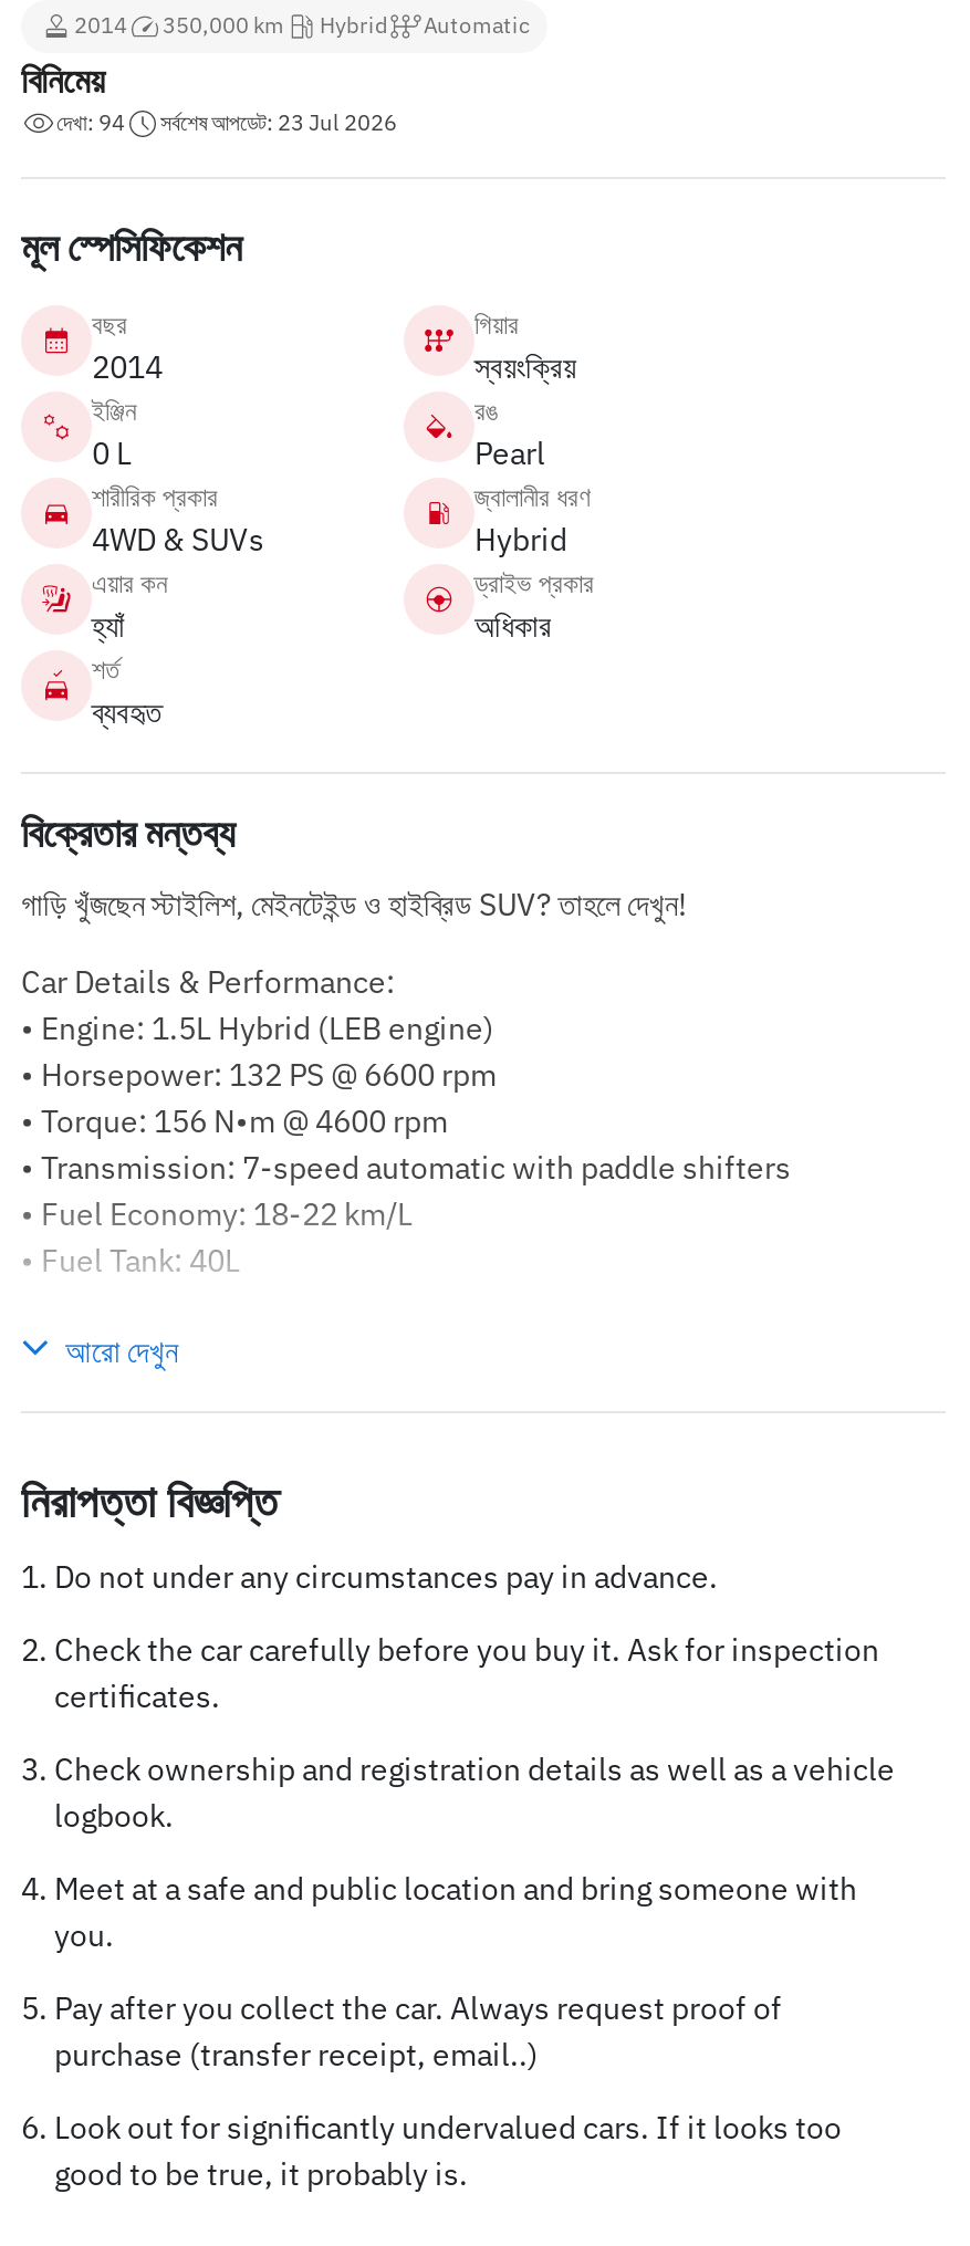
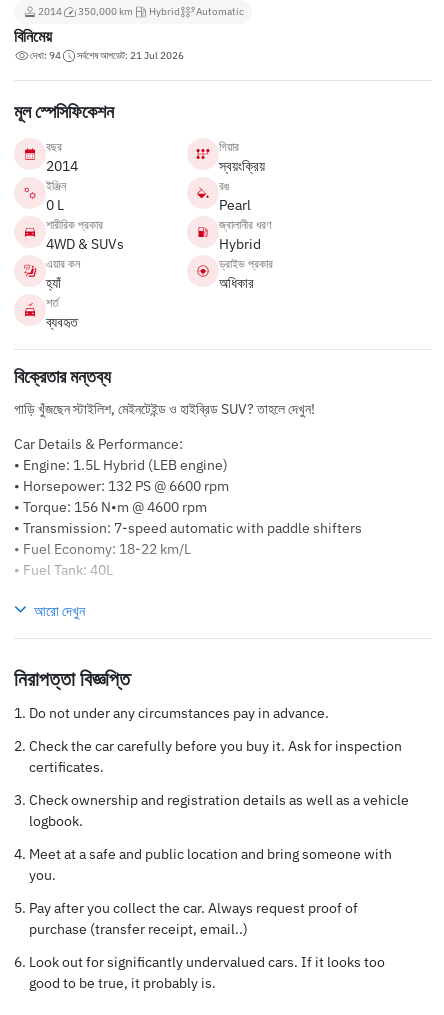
- সর্বশেষ আপডেট: 23 Jul 2026
+ সর্বশেষ আপডেট: 21 Jul 2026
